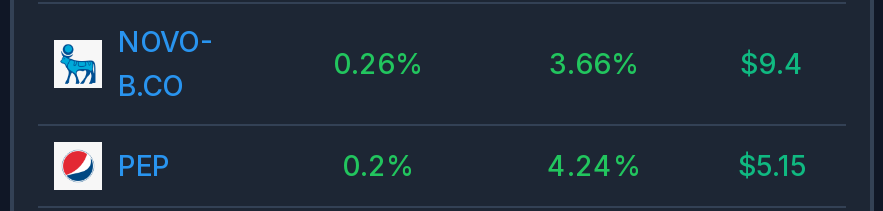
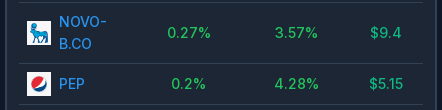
- 0.26%
+ 0.27%

- 3.66%
+ 3.57%

- 4.24%
+ 4.28%
